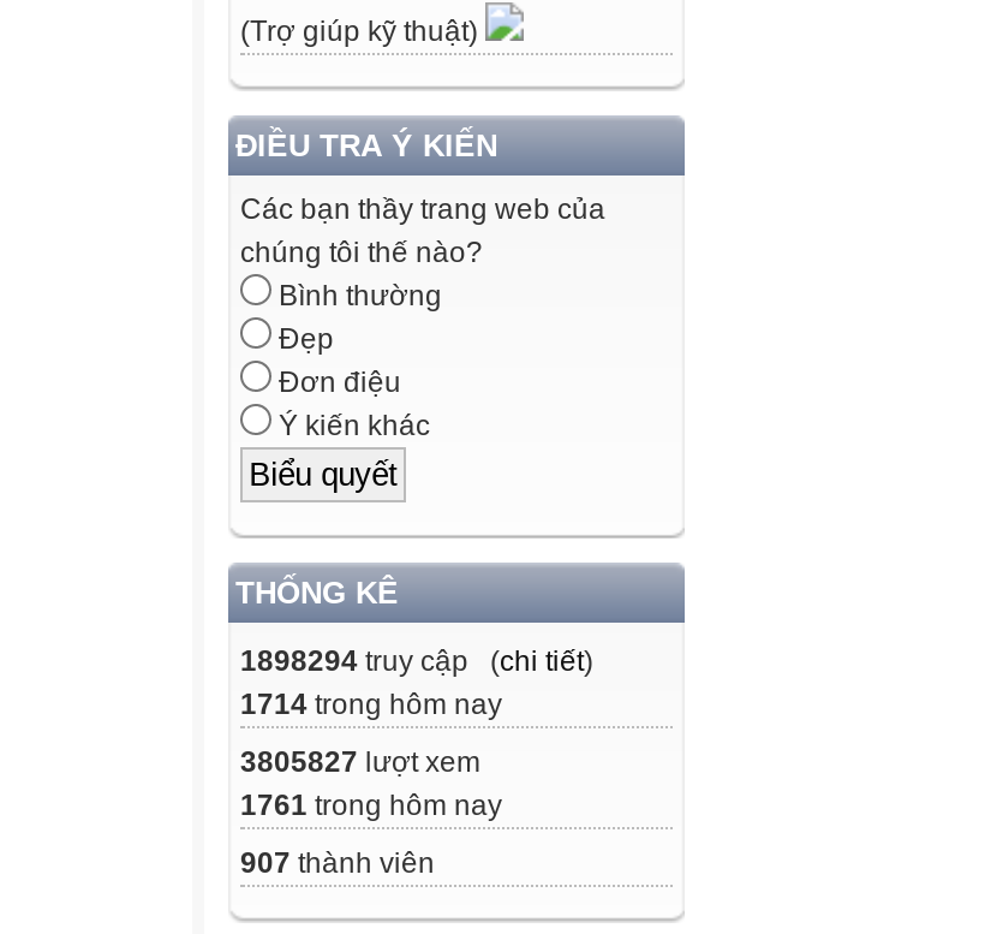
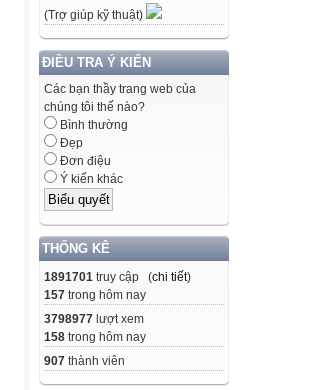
- 1898294 truy cập (chi tiết)
+ 1891701 truy cập (chi tiết)

- 1714 trong hôm nay
+ 157 trong hôm nay

- 3805827 lượt xem
+ 3798977 lượt xem

- 1761 trong hôm nay
+ 158 trong hôm nay
